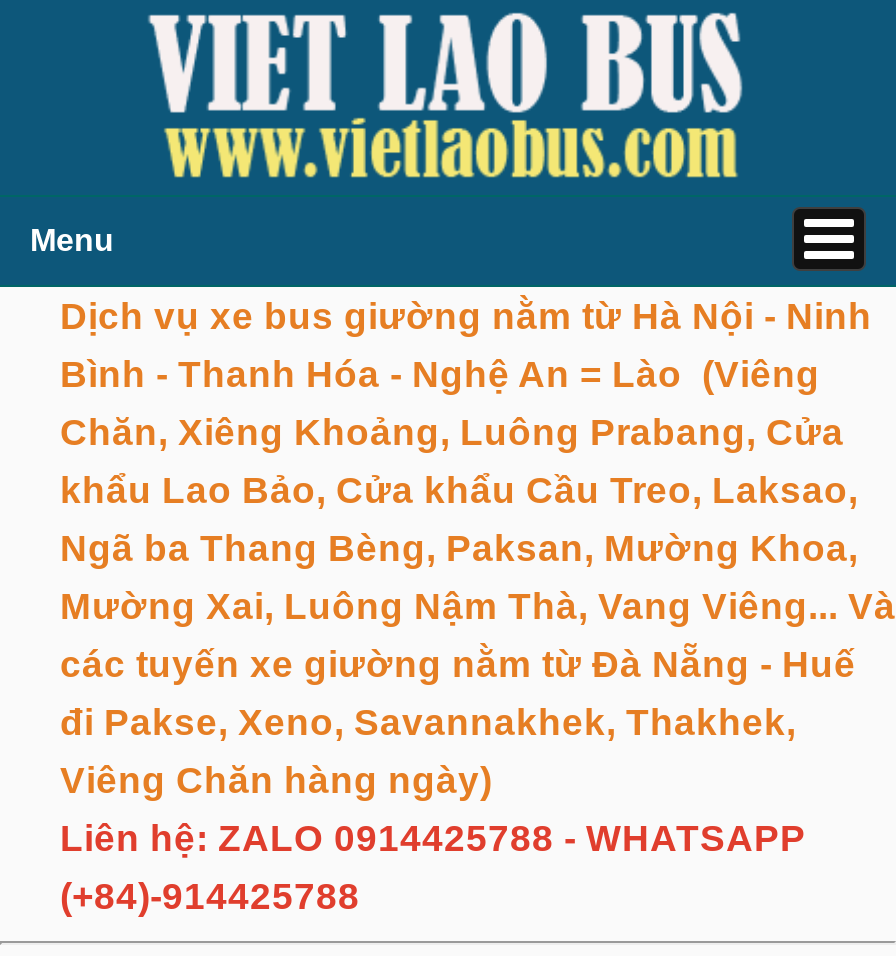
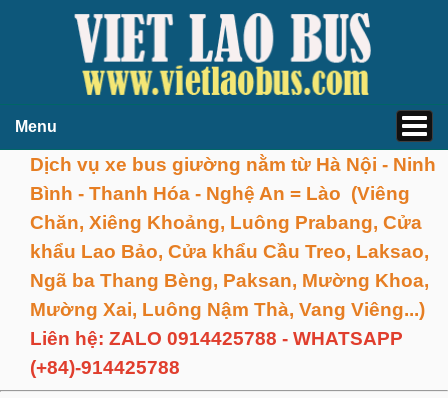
- Mường Xai, Luông Nậm Thà, Vang Viêng... Và
- các tuyến xe giường nằm từ Đà Nẵng - Huế
- đi Pakse, Xeno, Savannakhek, Thakhek,
- Viêng Chăn hàng ngày)
+ Mường Xai, Luông Nậm Thà, Vang Viêng...)
